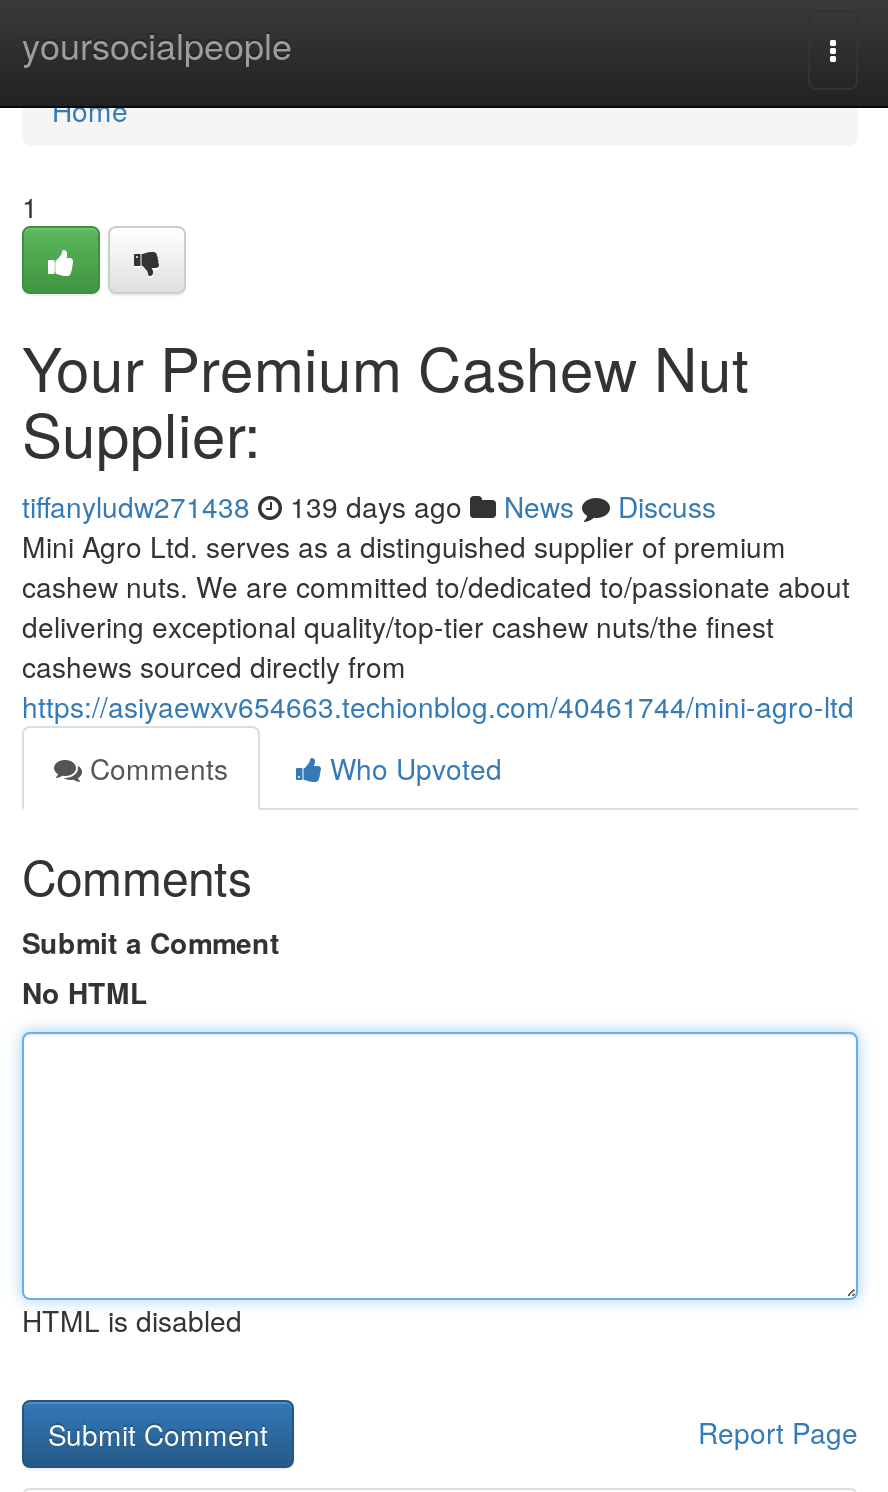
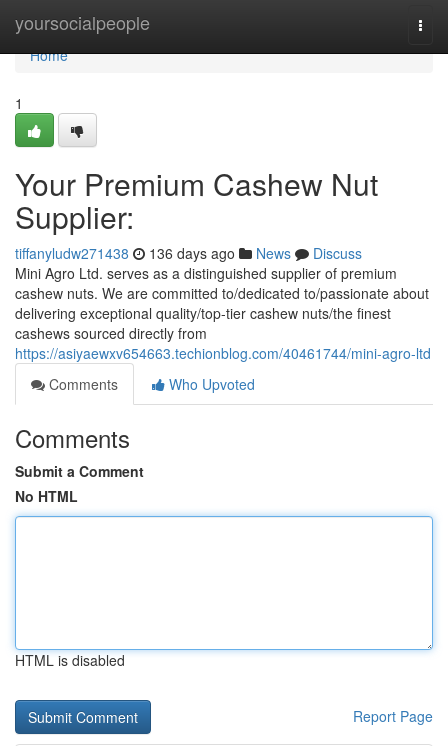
- tiffanyludw271438 139 days ago News Discuss
+ tiffanyludw271438 136 days ago News Discuss
